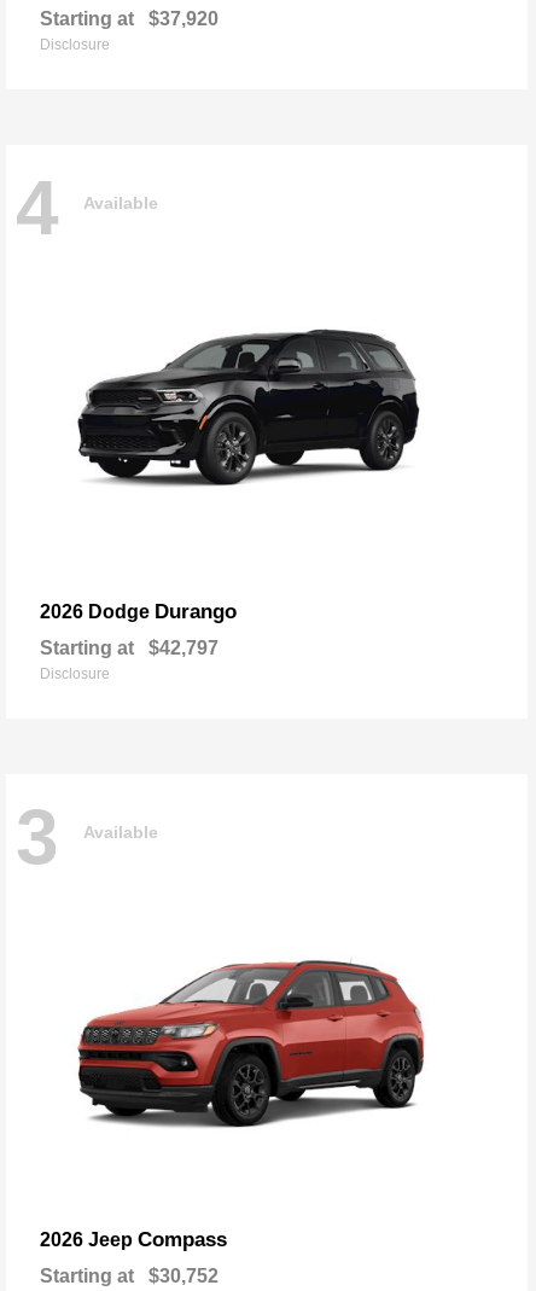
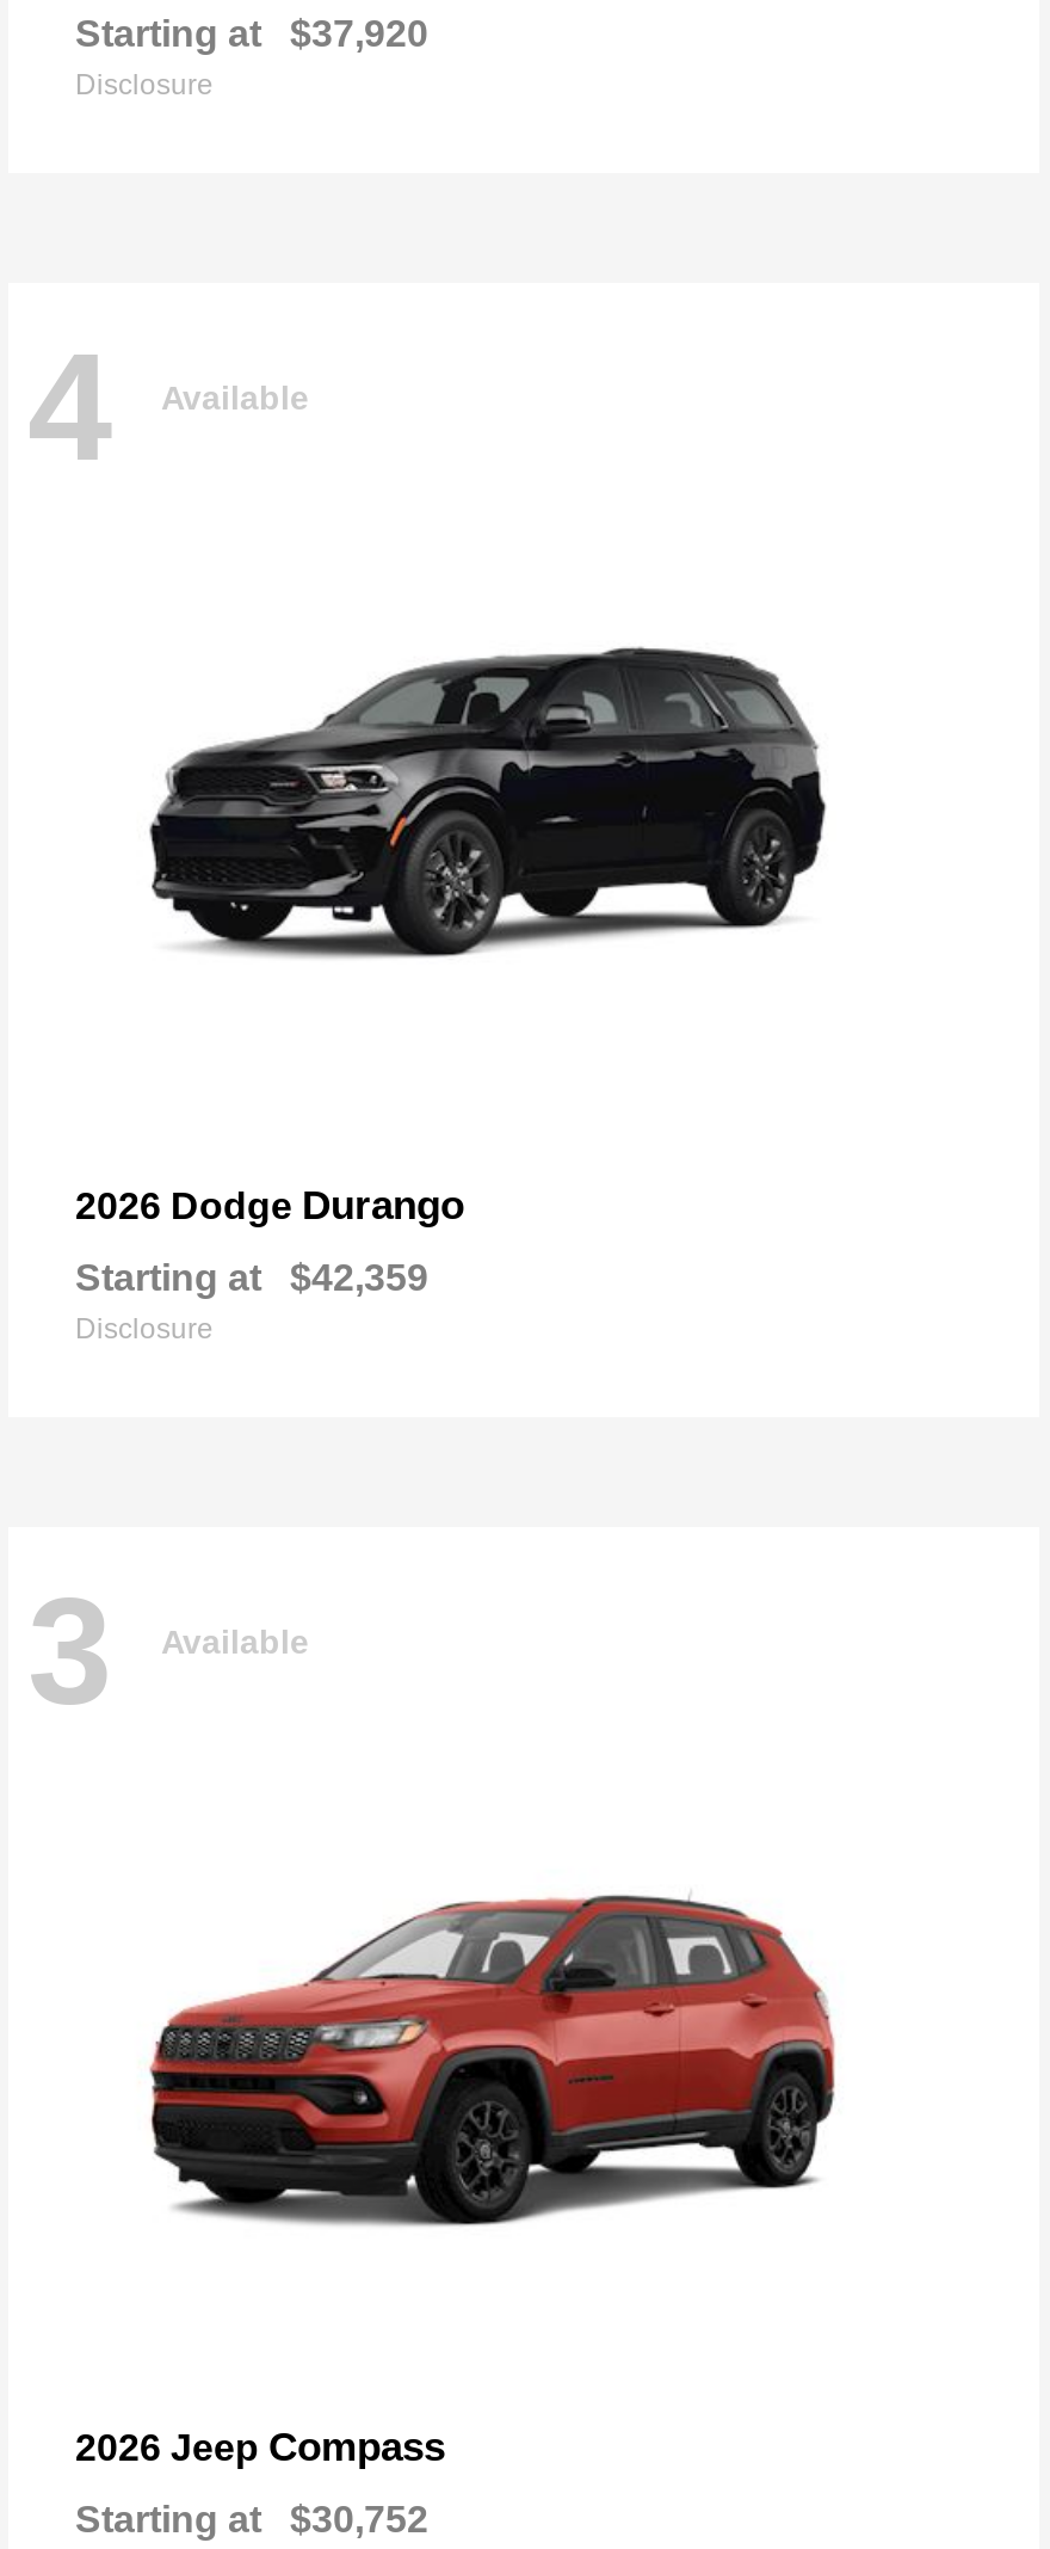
- Starting at $42,797
+ Starting at $42,359
